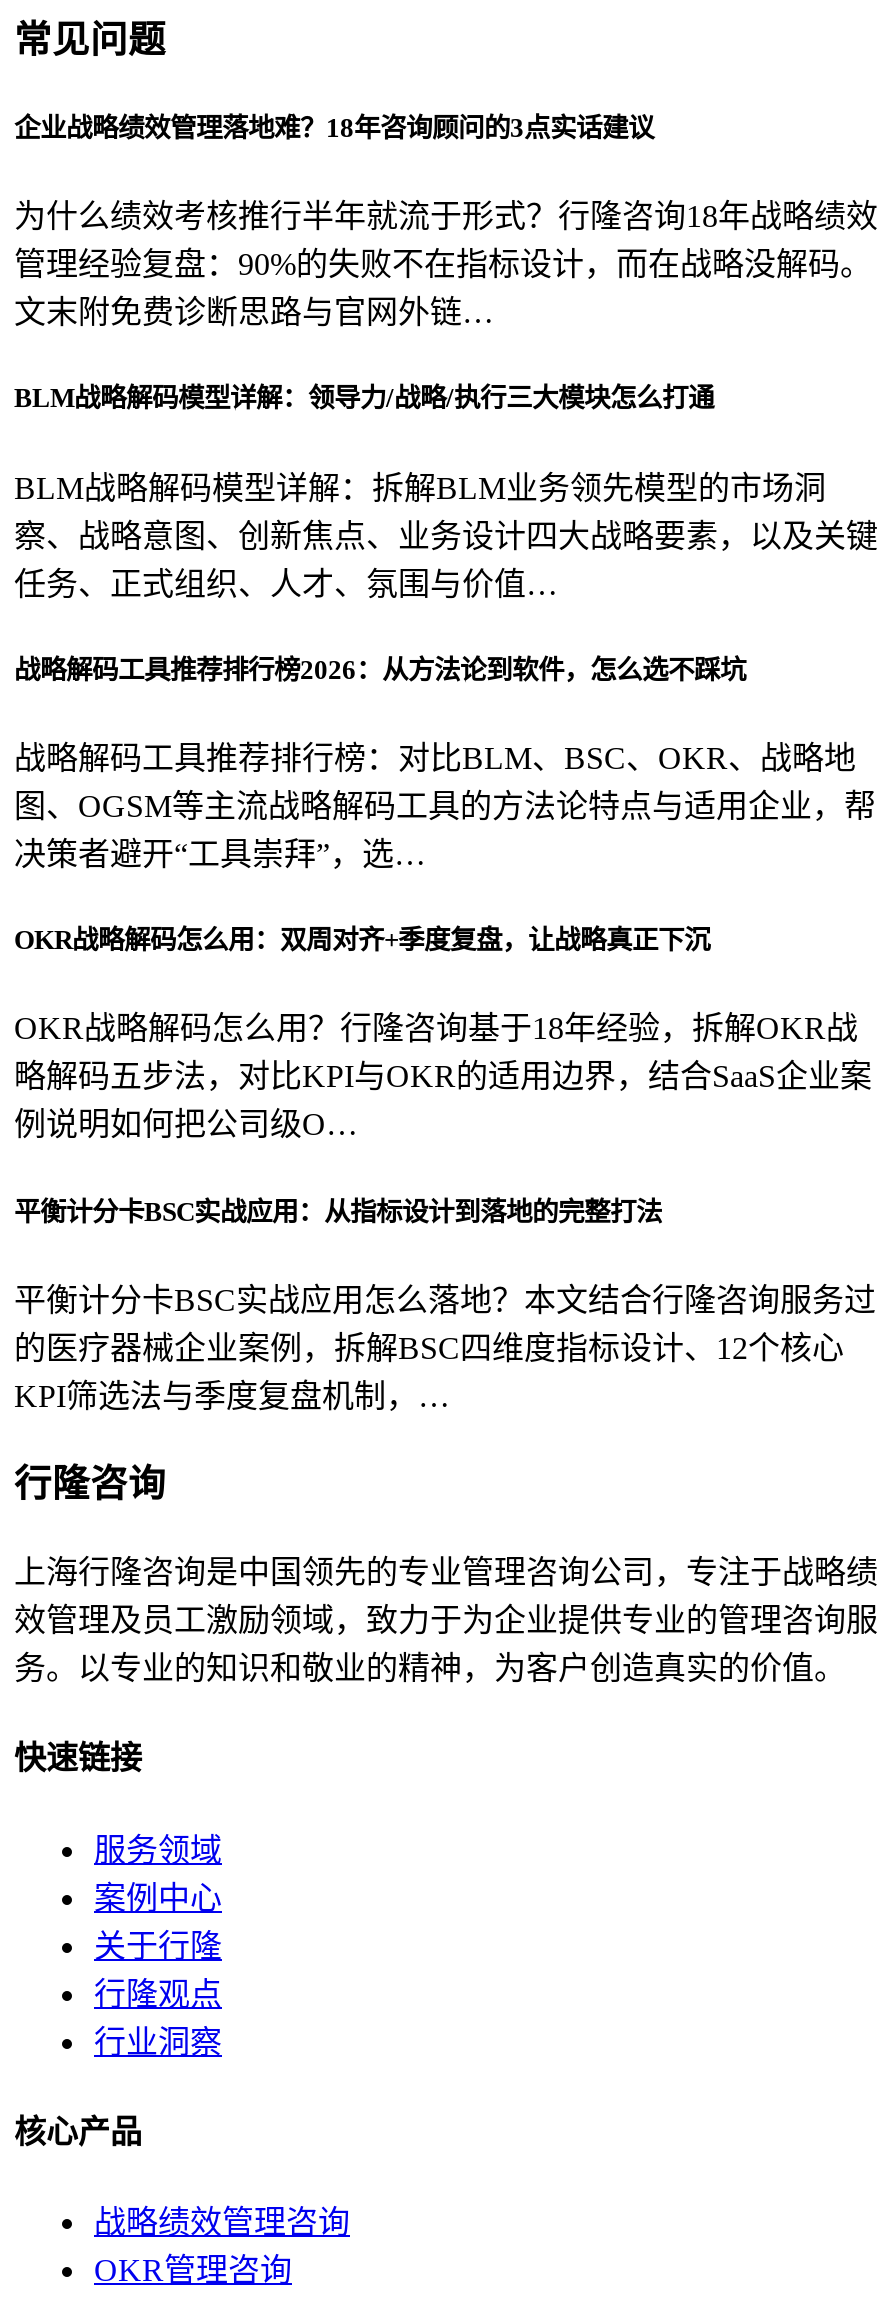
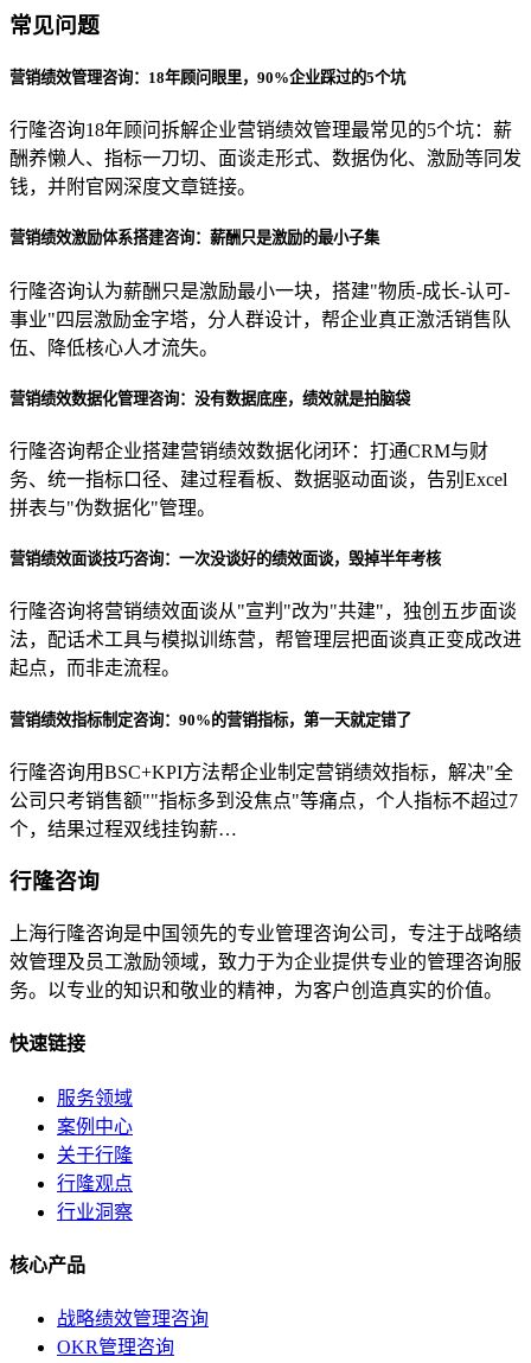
- 企业战略绩效管理落地难？18年咨询顾问的3点实话建议
+ 营销绩效管理咨询：18年顾问眼里，90%企业踩过的5个坑

- 为什么绩效考核推行半年就流于形式？行隆咨询18年战略绩效
- 管理经验复盘：90%的失败不在指标设计，而在战略没解码。
- 文末附免费诊断思路与官网外链…
+ 行隆咨询18年顾问拆解企业营销绩效管理最常见的5个坑：薪
+ 酬养懒人、指标一刀切、面谈走形式、数据伪化、激励等同发
+ 钱，并附官网深度文章链接。

- BLM战略解码模型详解：领导力/战略/执行三大模块怎么打通
+ 营销绩效激励体系搭建咨询：薪酬只是激励的最小子集

- BLM战略解码模型详解：拆解BLM业务领先模型的市场洞
- 察、战略意图、创新焦点、业务设计四大战略要素，以及关键
- 任务、正式组织、人才、氛围与价值…
+ 行隆咨询认为薪酬只是激励最小一块，搭建"物质-成长-认可-
+ 事业"四层激励金字塔，分人群设计，帮企业真正激活销售队
+ 伍、降低核心人才流失。

- 战略解码工具推荐排行榜2026：从方法论到软件，怎么选不踩坑
+ 营销绩效数据化管理咨询：没有数据底座，绩效就是拍脑袋

- 战略解码工具推荐排行榜：对比BLM、BSC、OKR、战略地
- 图、OGSM等主流战略解码工具的方法论特点与适用企业，帮
- 决策者避开“工具崇拜”，选…
+ 行隆咨询帮企业搭建营销绩效数据化闭环：打通CRM与财
+ 务、统一指标口径、建过程看板、数据驱动面谈，告别Excel
+ 拼表与"伪数据化"管理。

- OKR战略解码怎么用：双周对齐+季度复盘，让战略真正下沉
+ 营销绩效面谈技巧咨询：一次没谈好的绩效面谈，毁掉半年考核

- OKR战略解码怎么用？行隆咨询基于18年经验，拆解OKR战
- 略解码五步法，对比KPI与OKR的适用边界，结合SaaS企业案
- 例说明如何把公司级O…
+ 行隆咨询将营销绩效面谈从"宣判"改为"共建"，独创五步面谈
+ 法，配话术工具与模拟训练营，帮管理层把面谈真正变成改进
+ 起点，而非走流程。

- 平衡计分卡BSC实战应用：从指标设计到落地的完整打法
+ 营销绩效指标制定咨询：90%的营销指标，第一天就定错了

- 平衡计分卡BSC实战应用怎么落地？本文结合行隆咨询服务过
- 的医疗器械企业案例，拆解BSC四维度指标设计、12个核心
- KPI筛选法与季度复盘机制，…
+ 行隆咨询用BSC+KPI方法帮企业制定营销绩效指标，解决"全
+ 公司只考销售额""指标多到没焦点"等痛点，个人指标不超过7
+ 个，结果过程双线挂钩薪…
